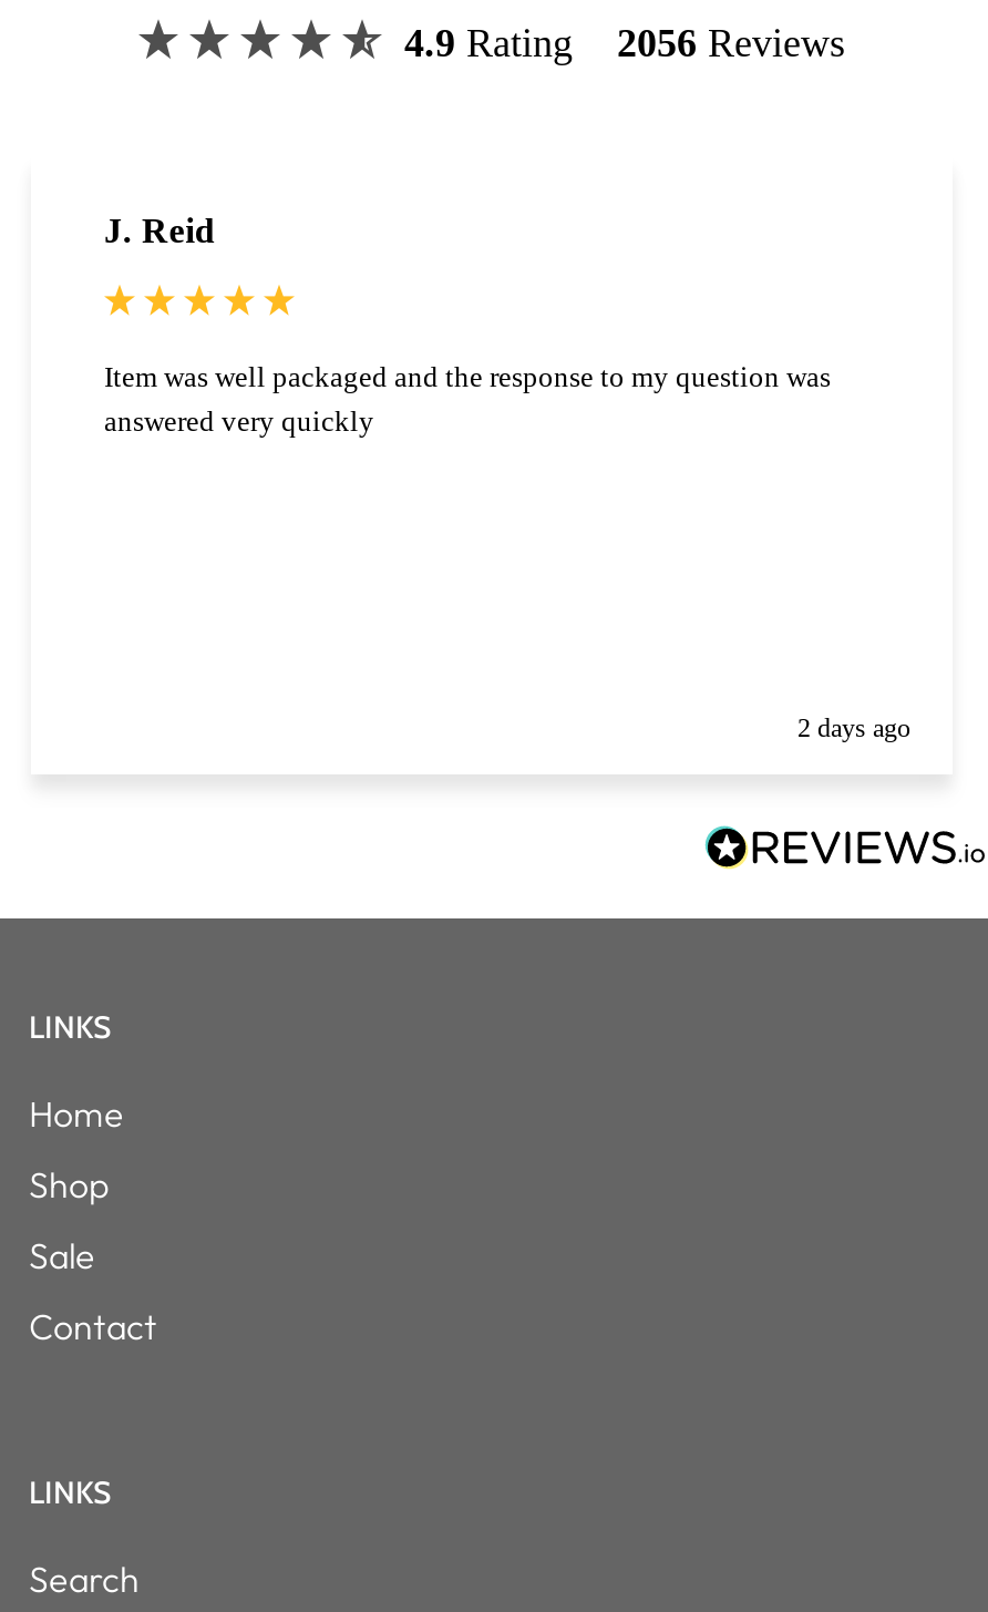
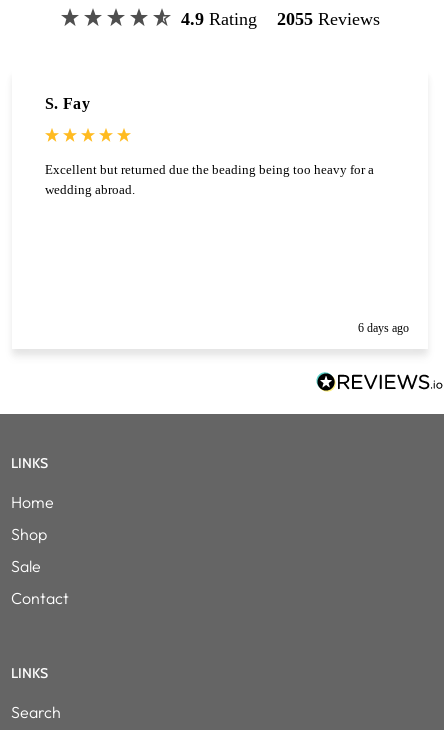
- 4.9 Rating 2056 Reviews
+ 4.9 Rating 2055 Reviews

- J. Reid
+ S. Fay

- Item was well packaged and the response to my question was
- answered very quickly
+ Excellent but returned due the beading being too heavy for a
+ wedding abroad.

- 2 days ago
+ 6 days ago
